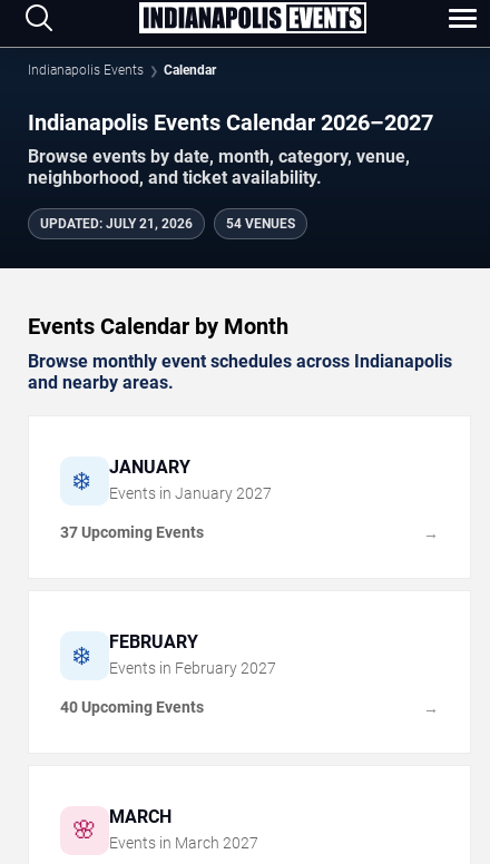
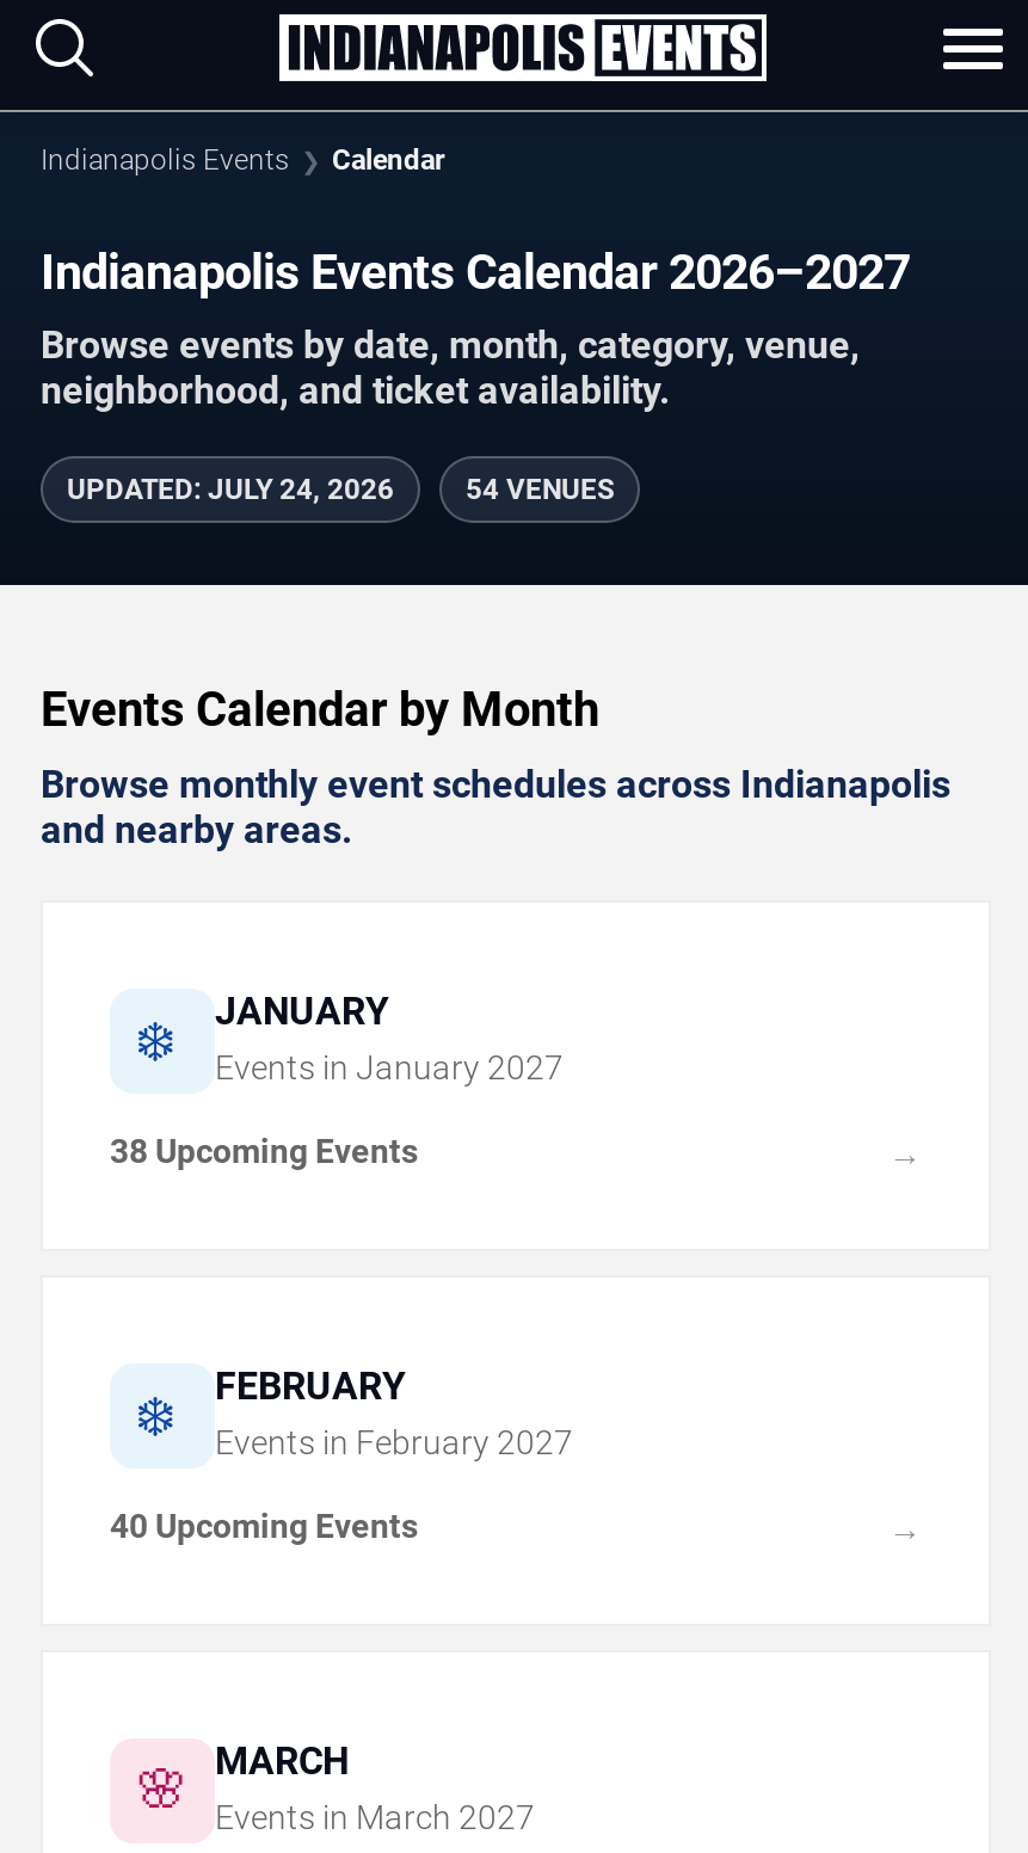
- UPDATED: JULY 21, 2026
+ UPDATED: JULY 24, 2026

- 37 Upcoming Events
+ 38 Upcoming Events
